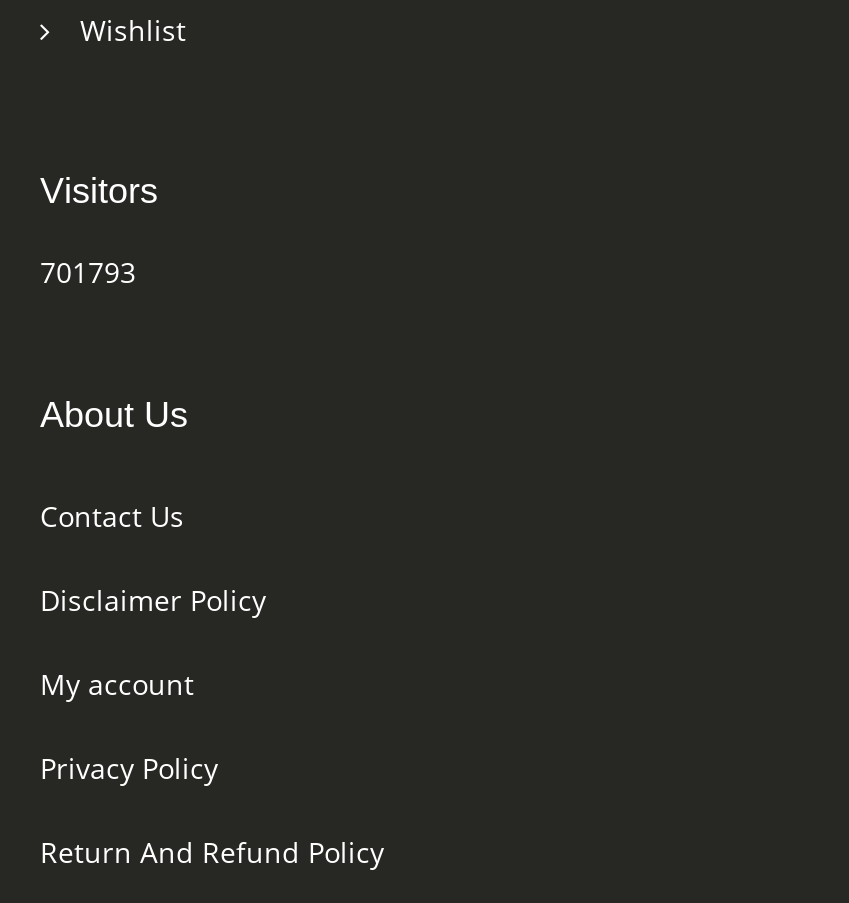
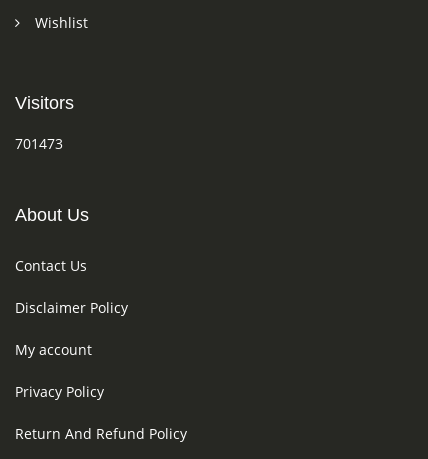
- 701793
+ 701473
